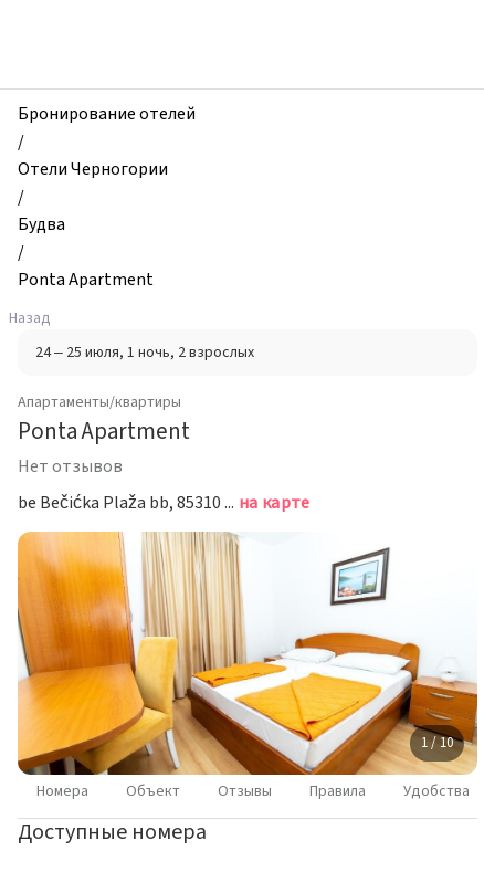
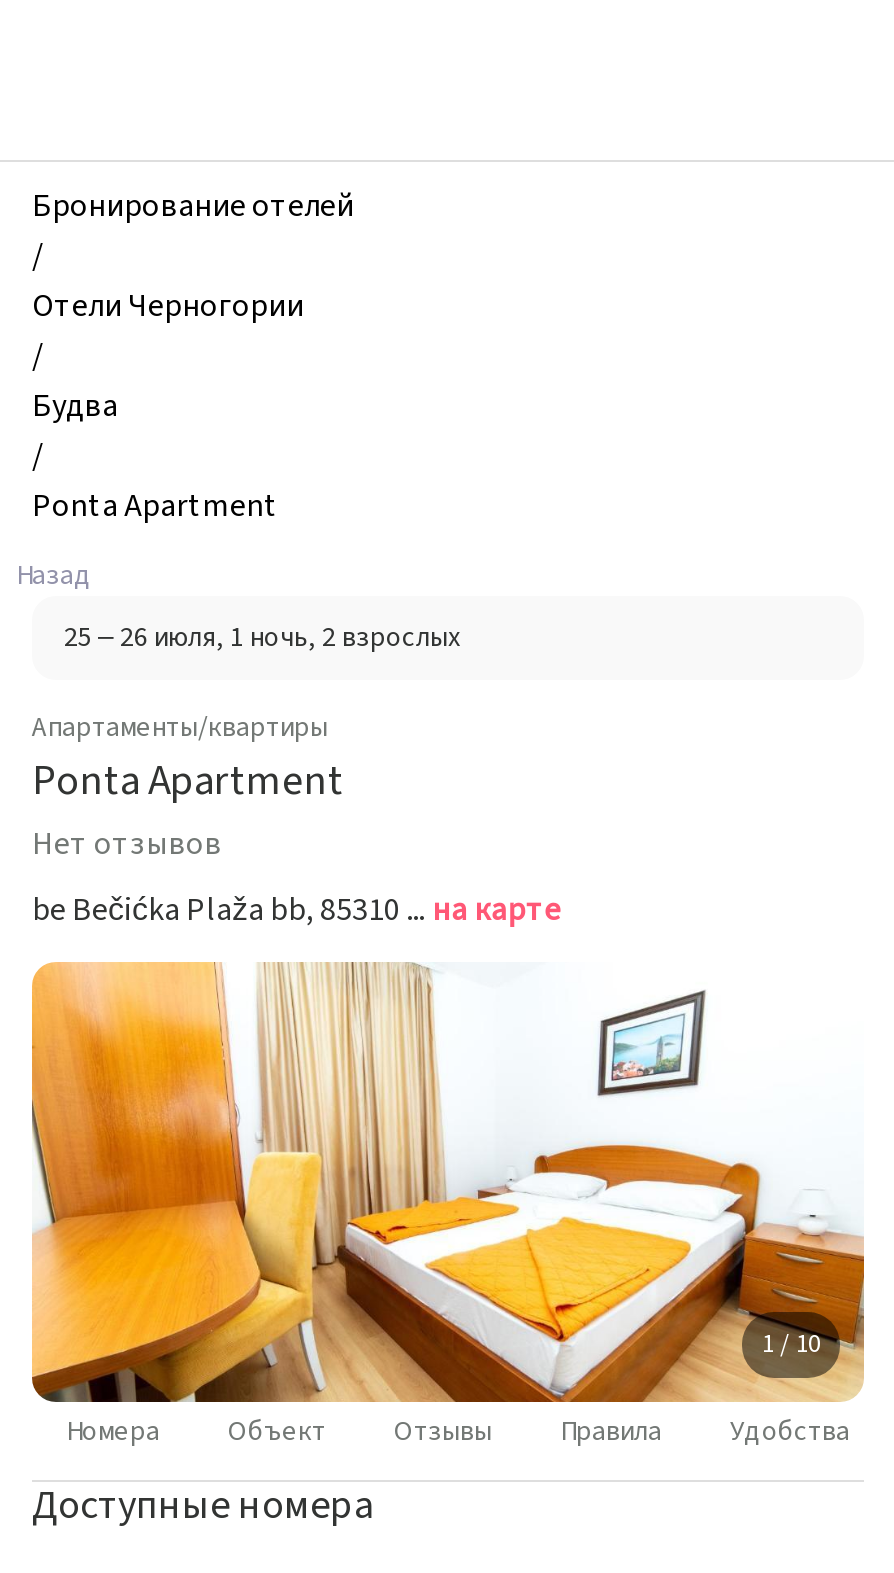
- 24 – 25 июля, 1 ночь, 2 взрослых
+ 25 – 26 июля, 1 ночь, 2 взрослых
